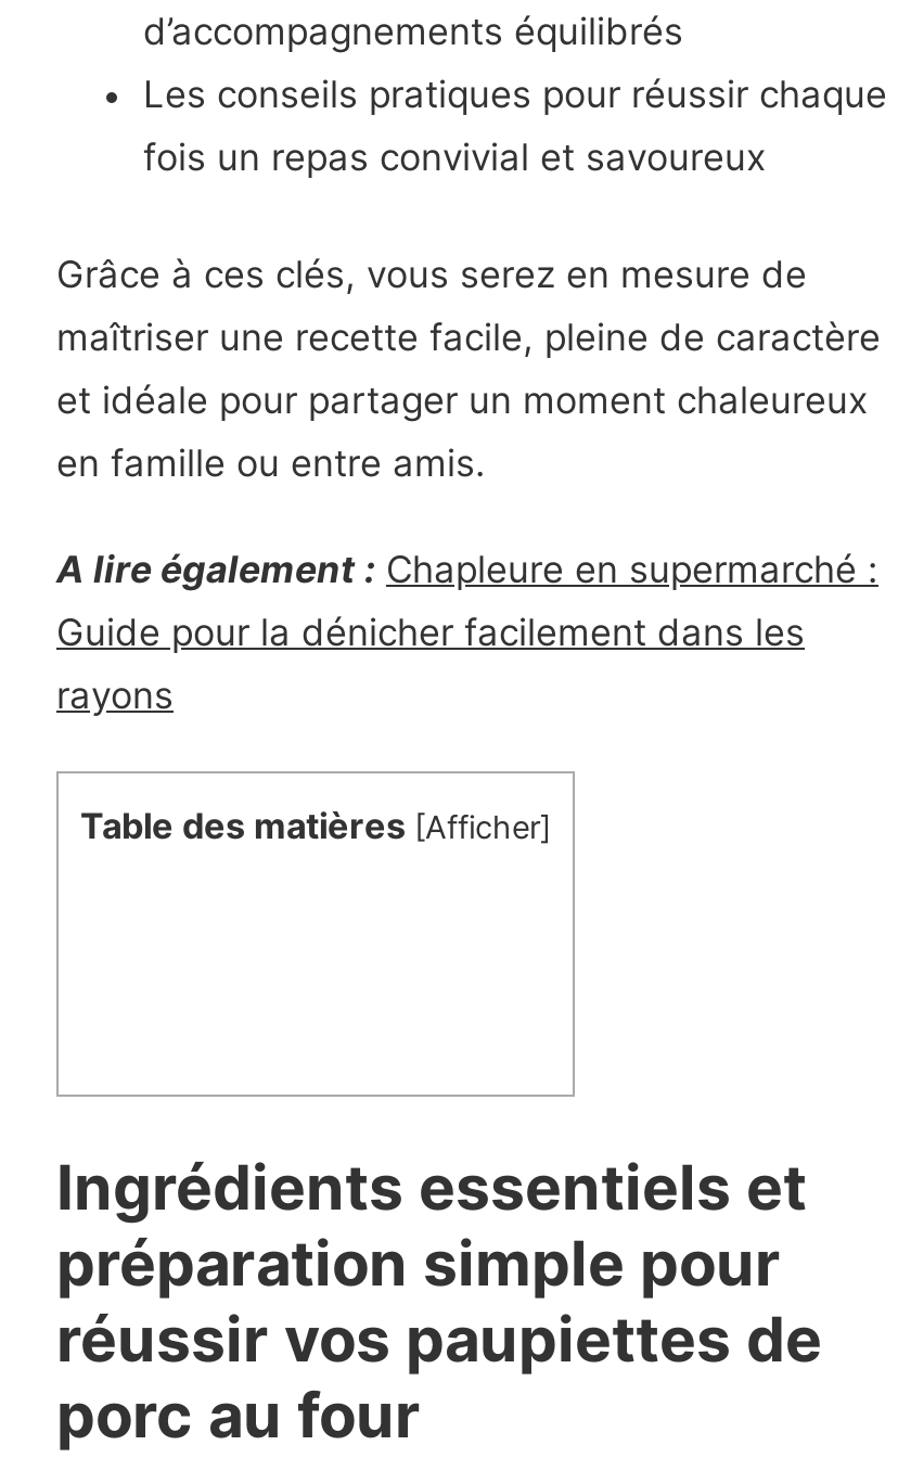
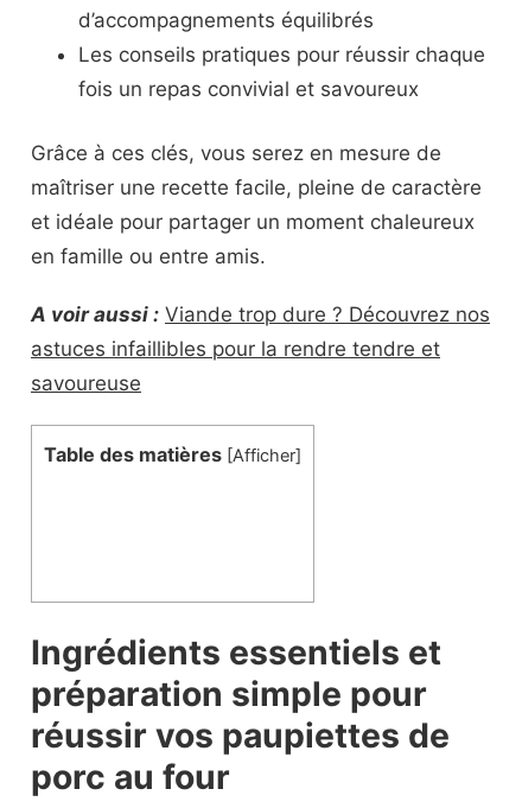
- A lire également : Chapleure en supermarché :
- Guide pour la dénicher facilement dans les
- rayons
+ A voir aussi : Viande trop dure ? Découvrez nos
+ astuces infaillibles pour la rendre tendre et
+ savoureuse
